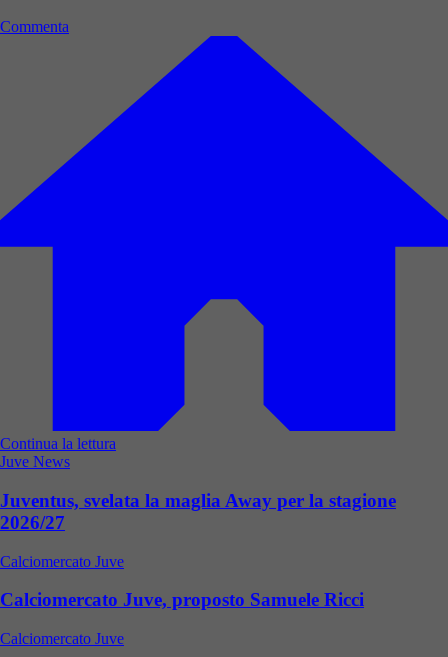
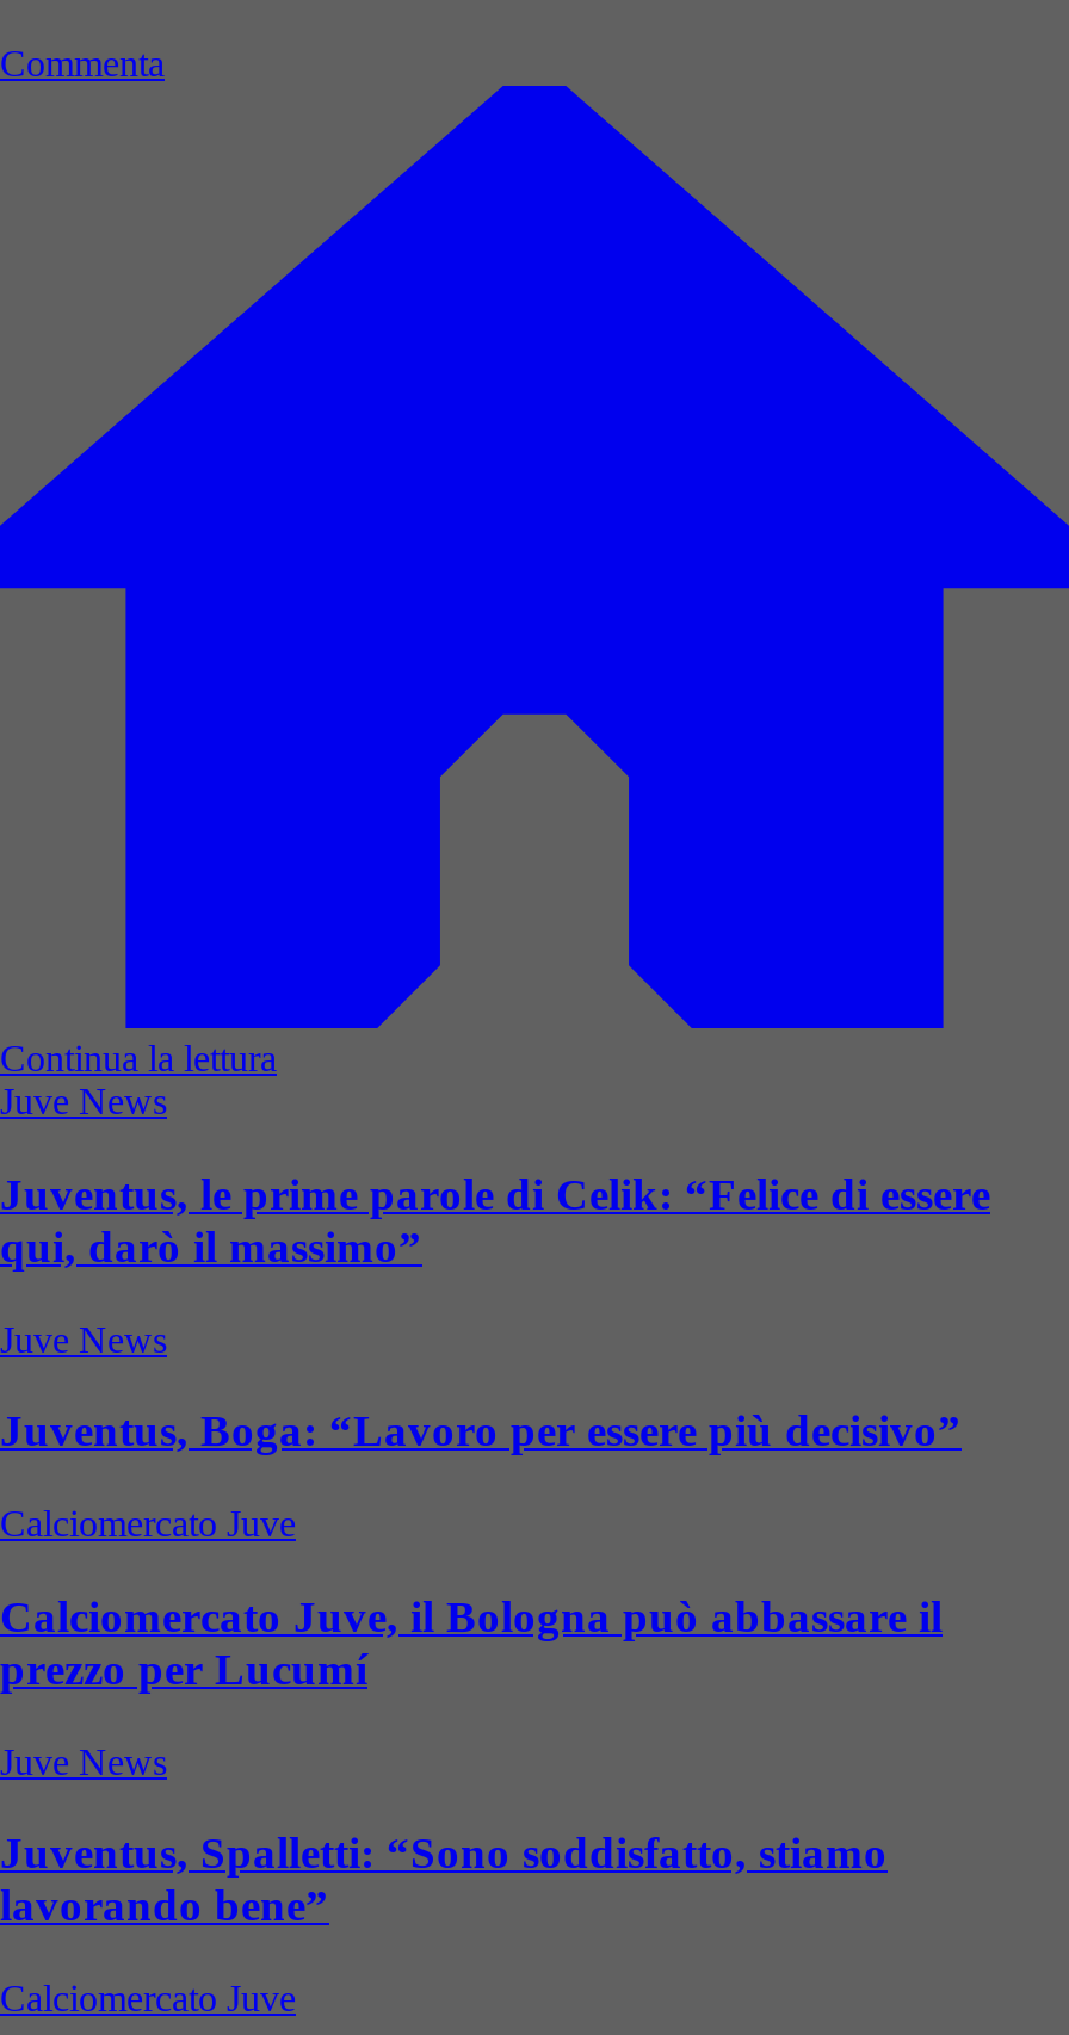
- Juventus, svelata la maglia Away per la stagione
- 2026/27
+ Juventus, le prime parole di Celik: “Felice di essere
+ qui, darò il massimo”
+ Juve News
+ Juventus, Boga: “Lavoro per essere più decisivo”

- Calciomercato Juve, proposto Samuele Ricci
+ Calciomercato Juve, il Bologna può abbassare il
+ prezzo per Lucumí
+ Juve News
+ Juventus, Spalletti: “Sono soddisfatto, stiamo
+ lavorando bene”
